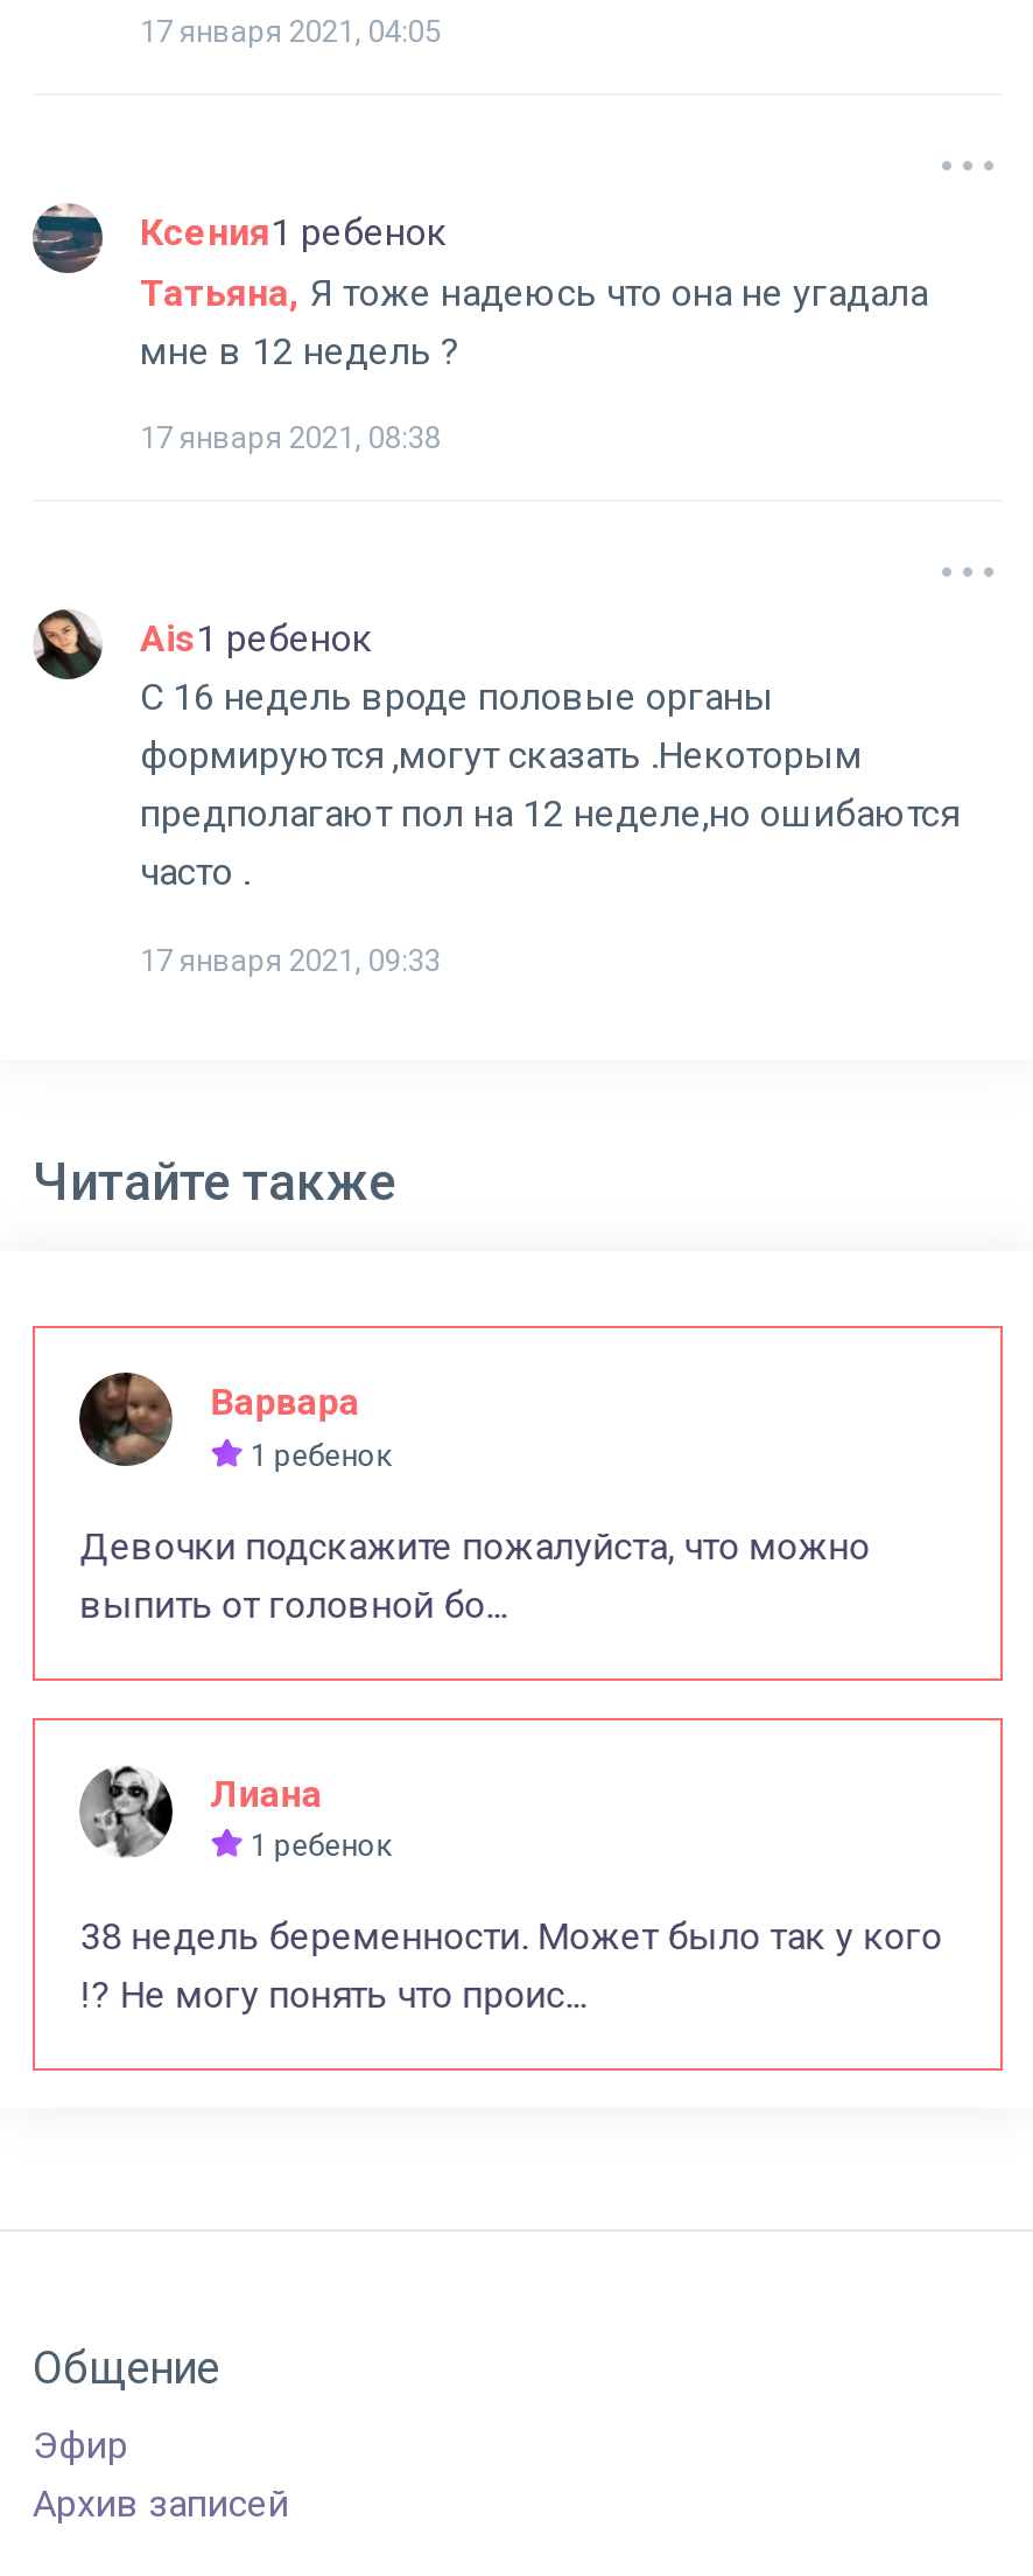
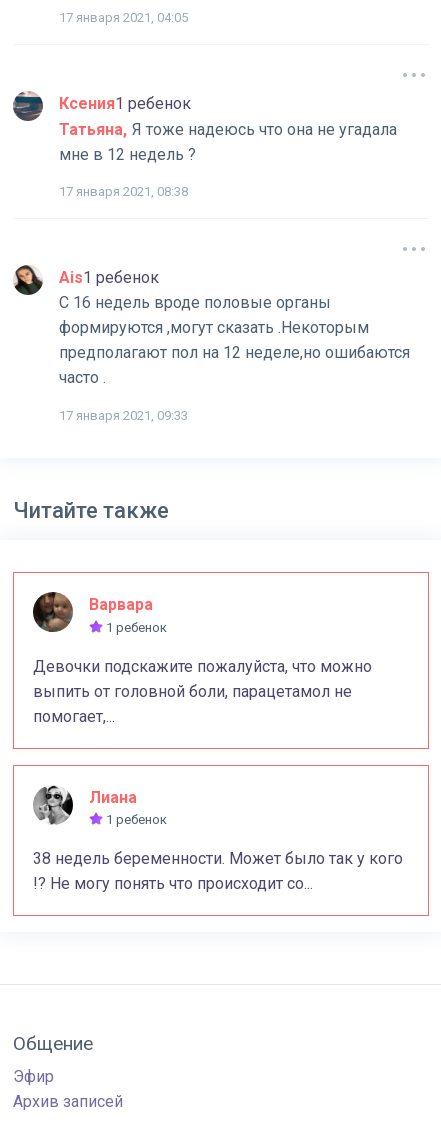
- выпить от головной бо...
+ выпить от головной боли, парацетамол не
+ помогает,...

- !? Не могу понять что проис...
+ !? Не могу понять что происходит со...
